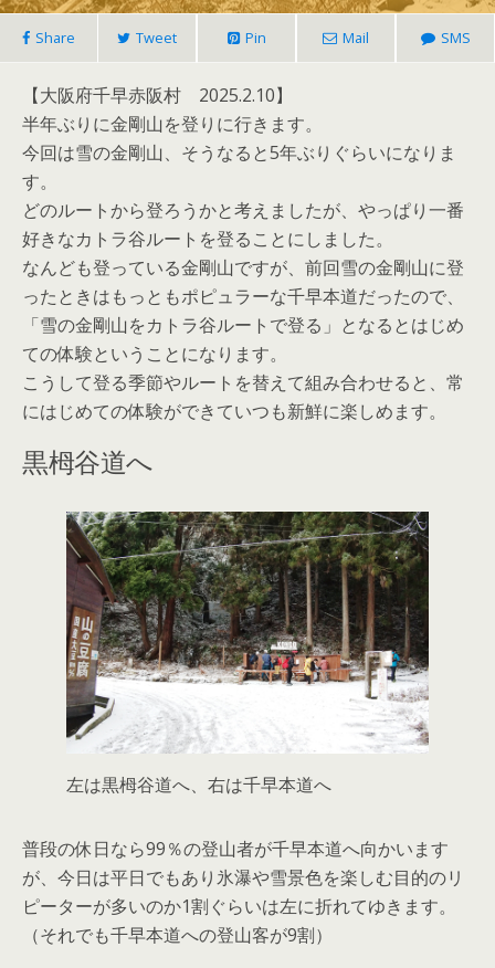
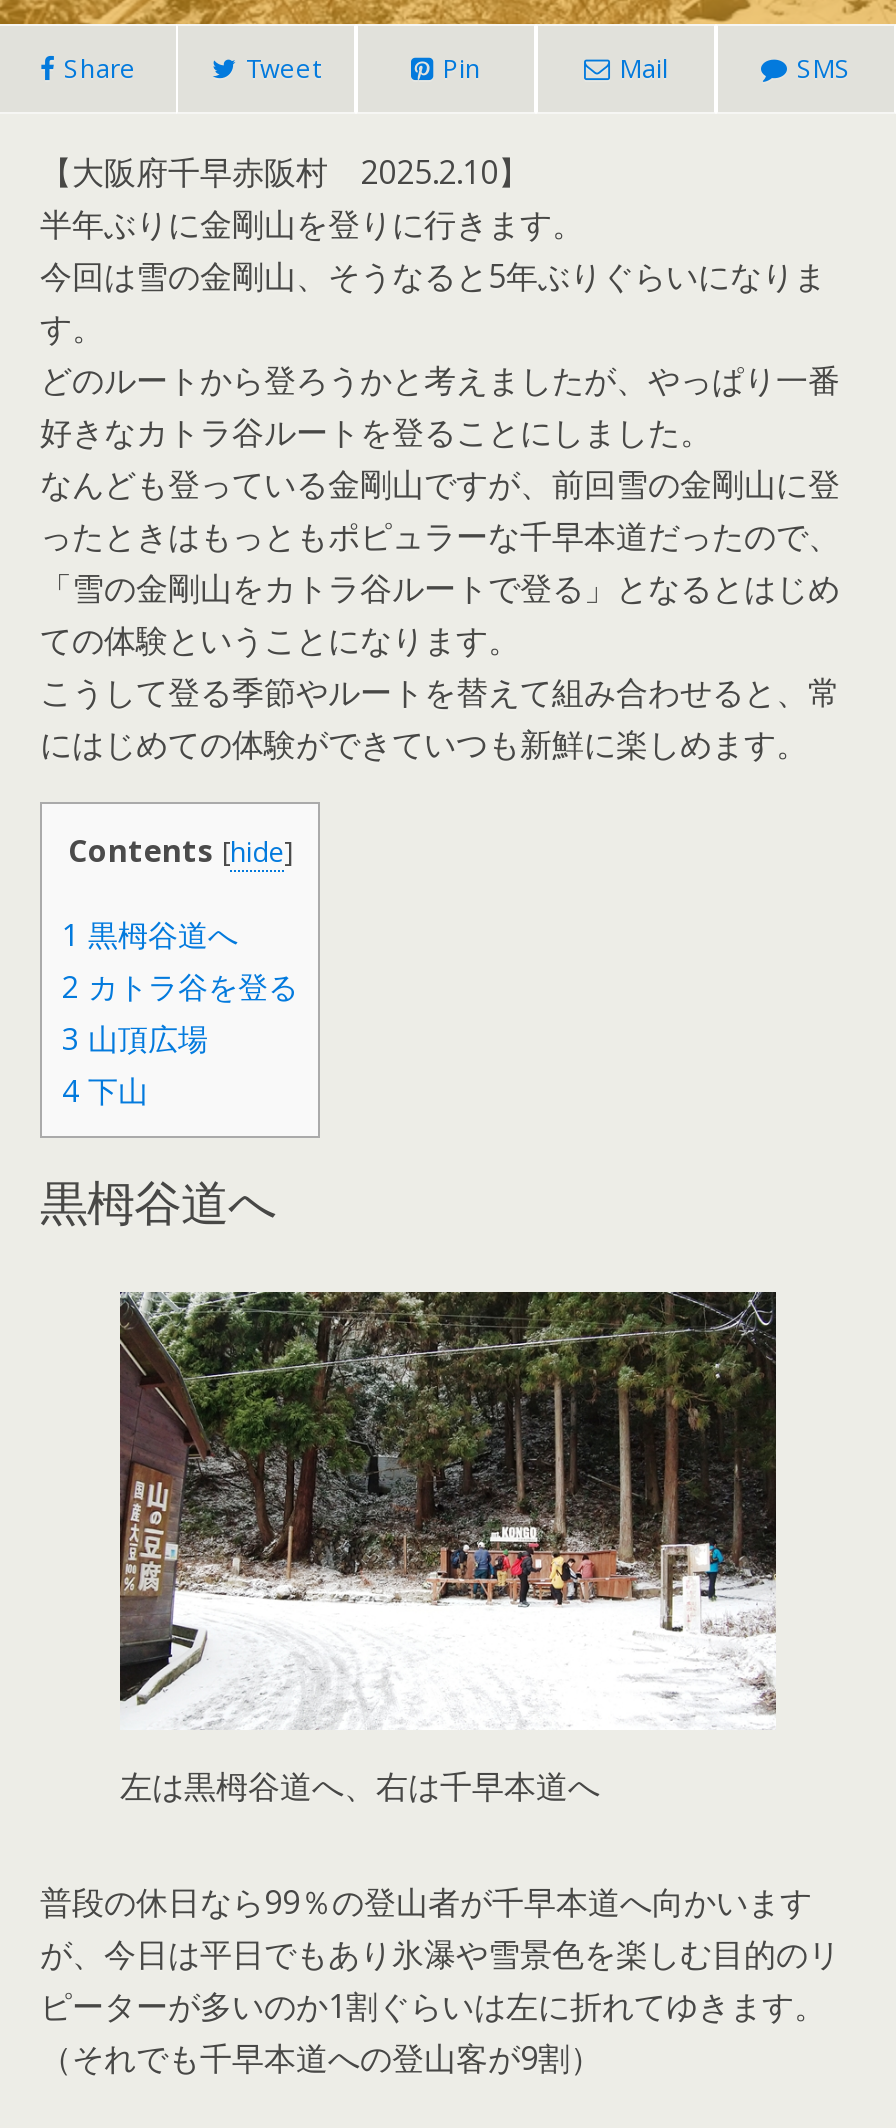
+ Contents [hide]
+ 1黒栂谷道へ
+ 2カトラ谷を登る
+ 3山頂広場
+ 4下山
